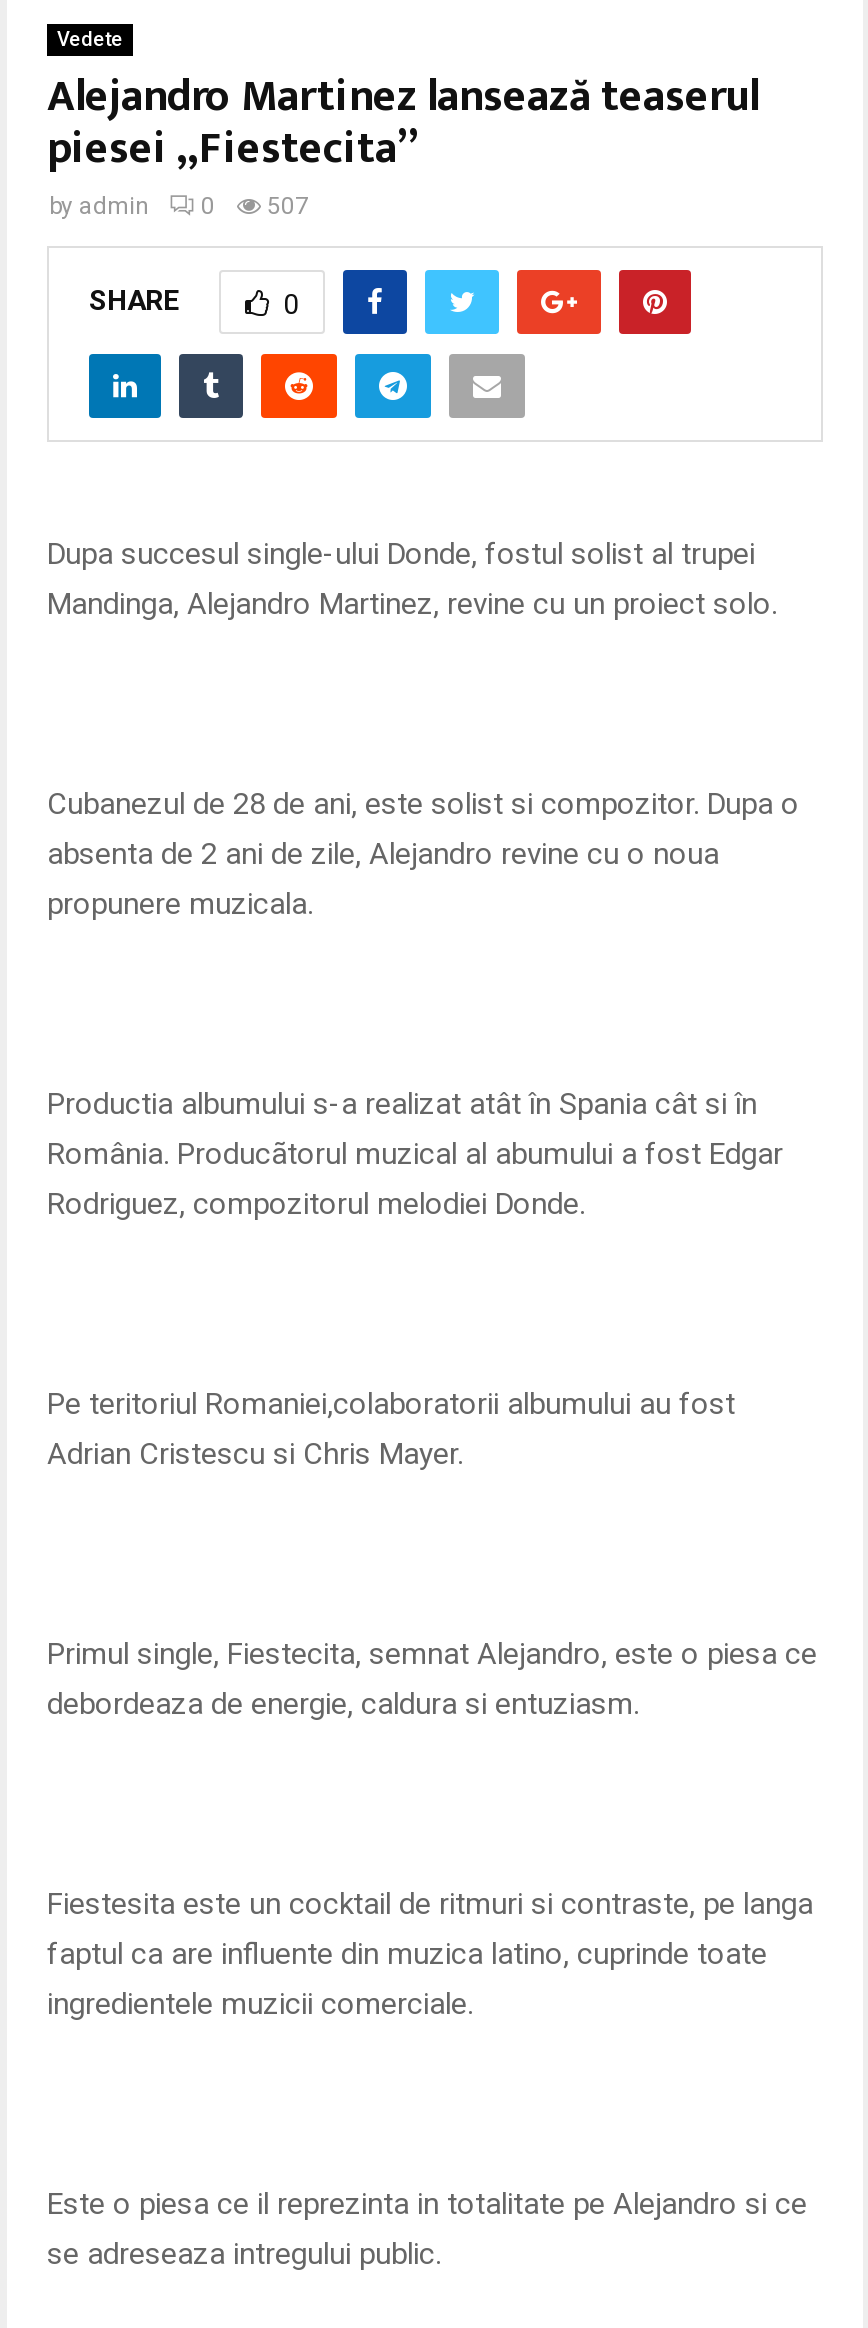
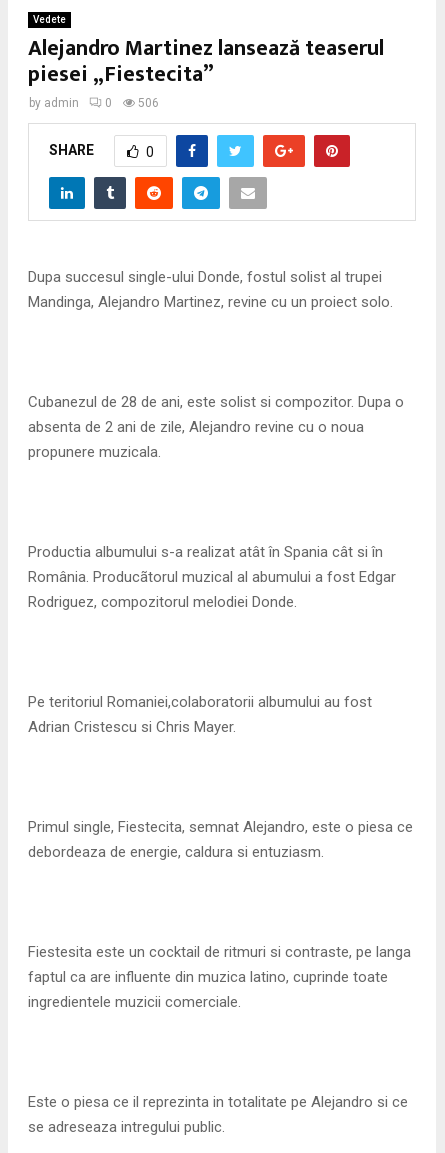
- 507
+ 506
